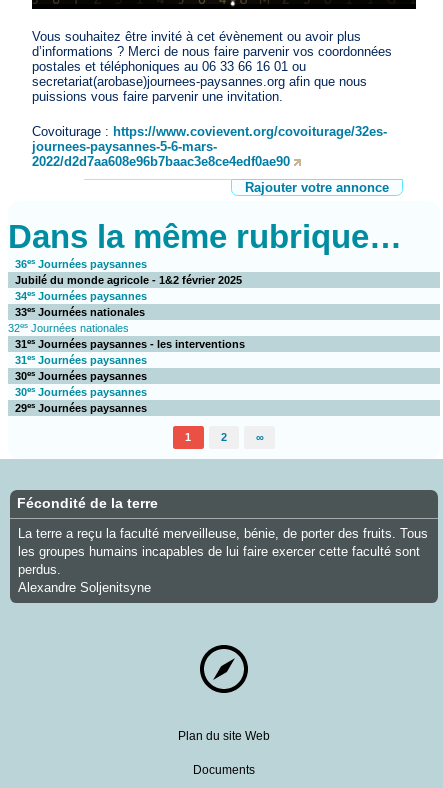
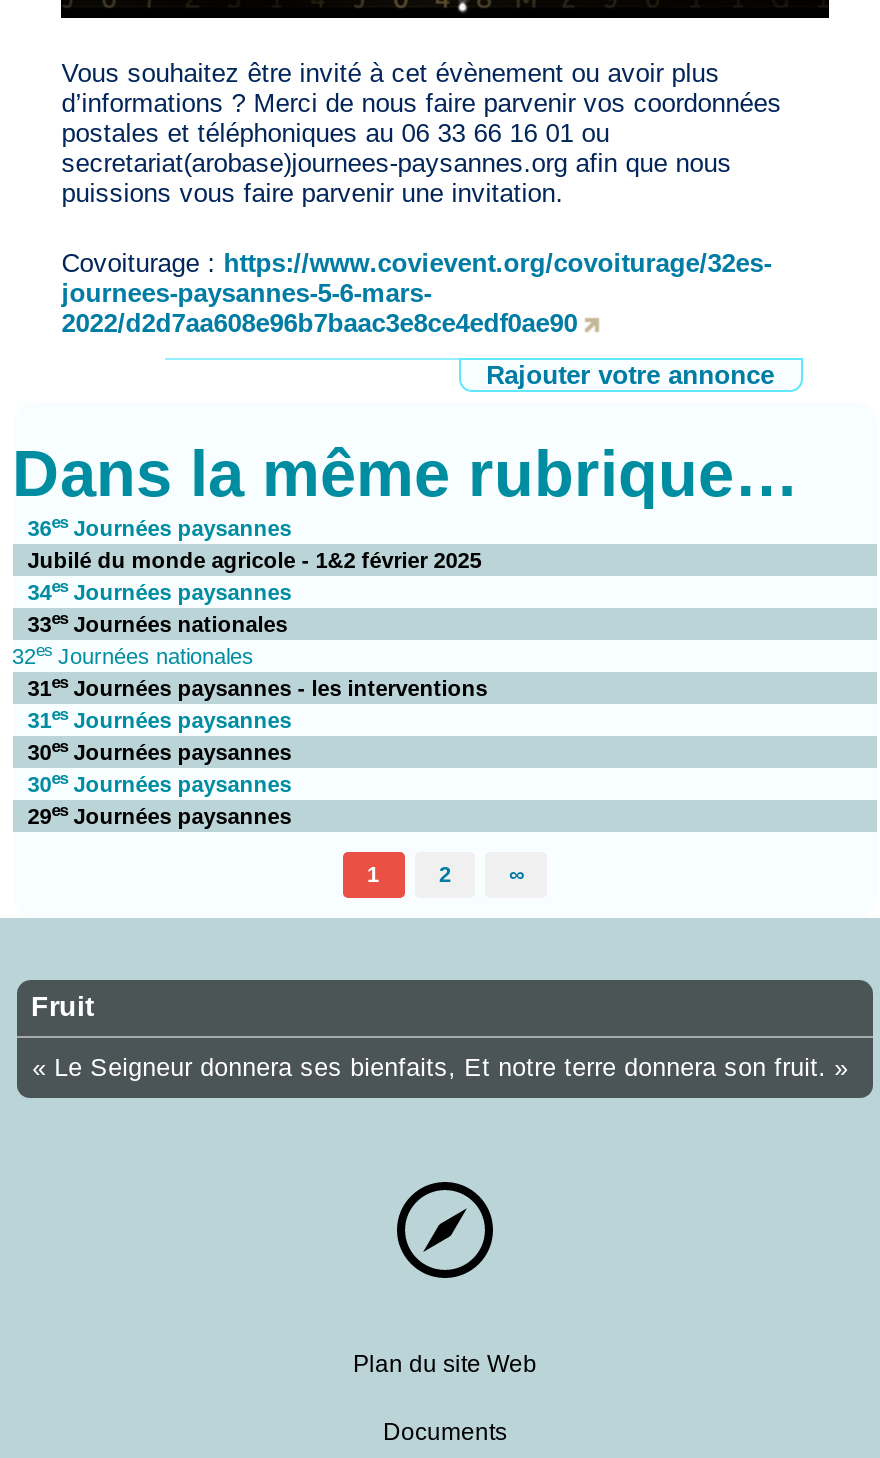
- Fécondité de la terre
+ Fruit

- La terre a reçu la faculté merveilleuse, bénie, de porter des fruits. Tous
- les groupes humains incapables de lui faire exercer cette faculté sont
- perdus.
- Alexandre Soljenitsyne
+ « Le Seigneur donnera ses bienfaits, Et notre terre donnera son fruit. »
